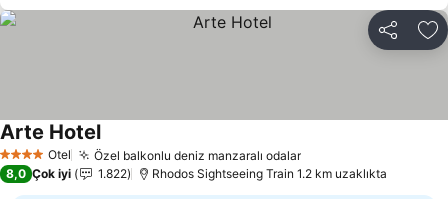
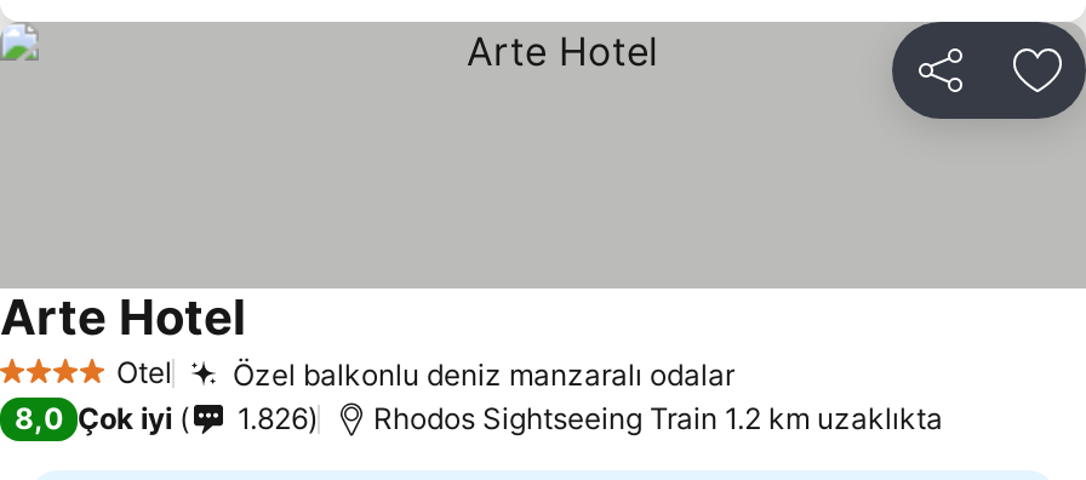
- 1.822
+ 1.826
